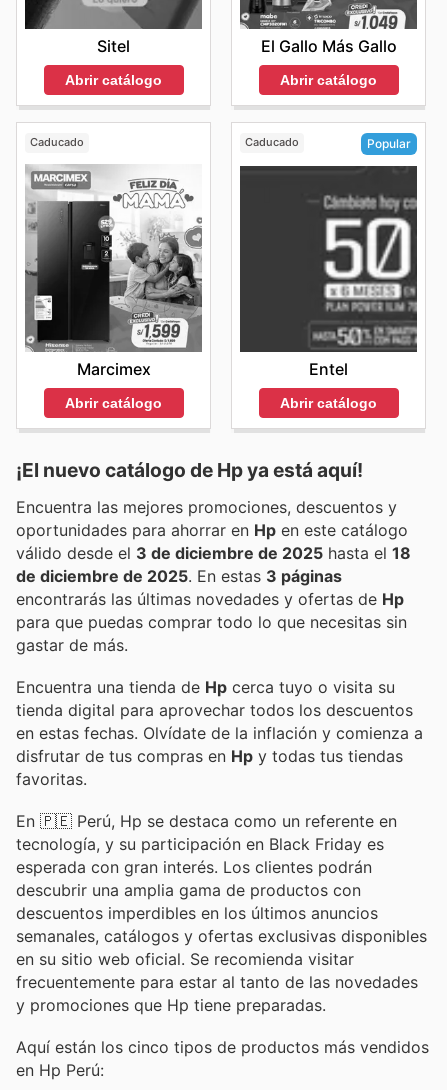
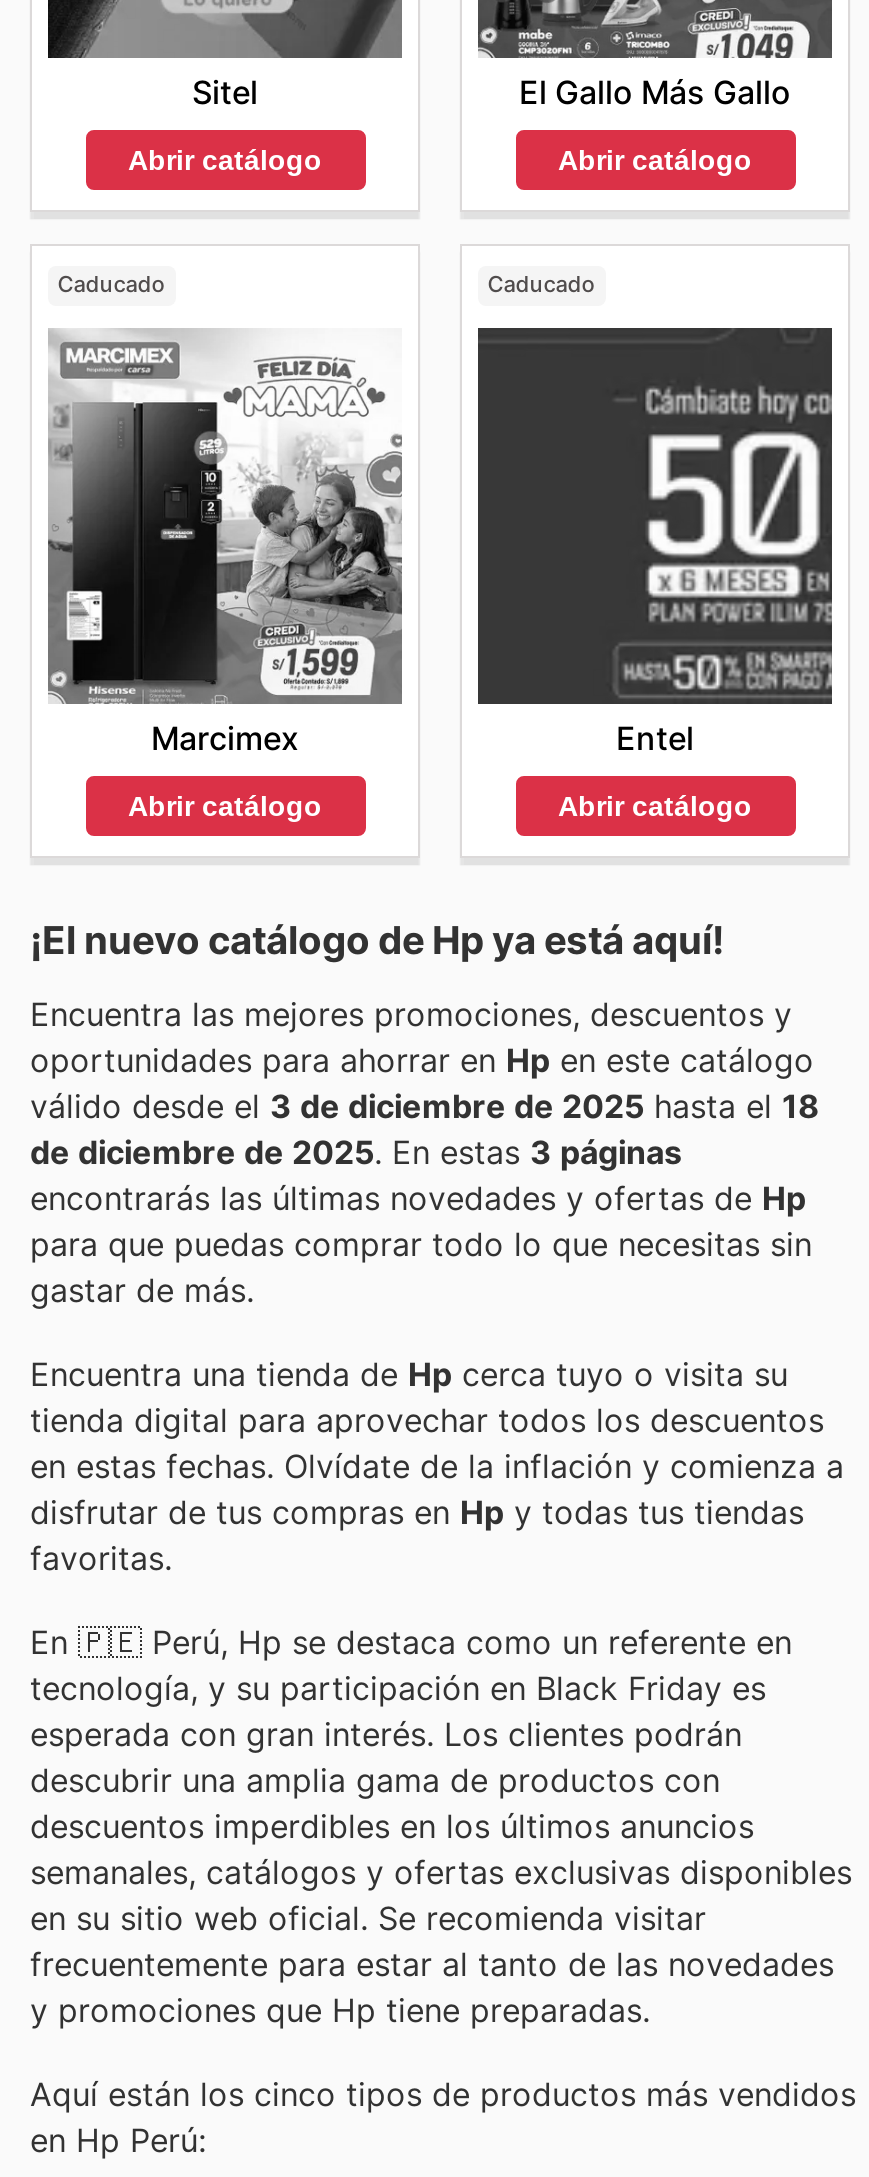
- Popular
